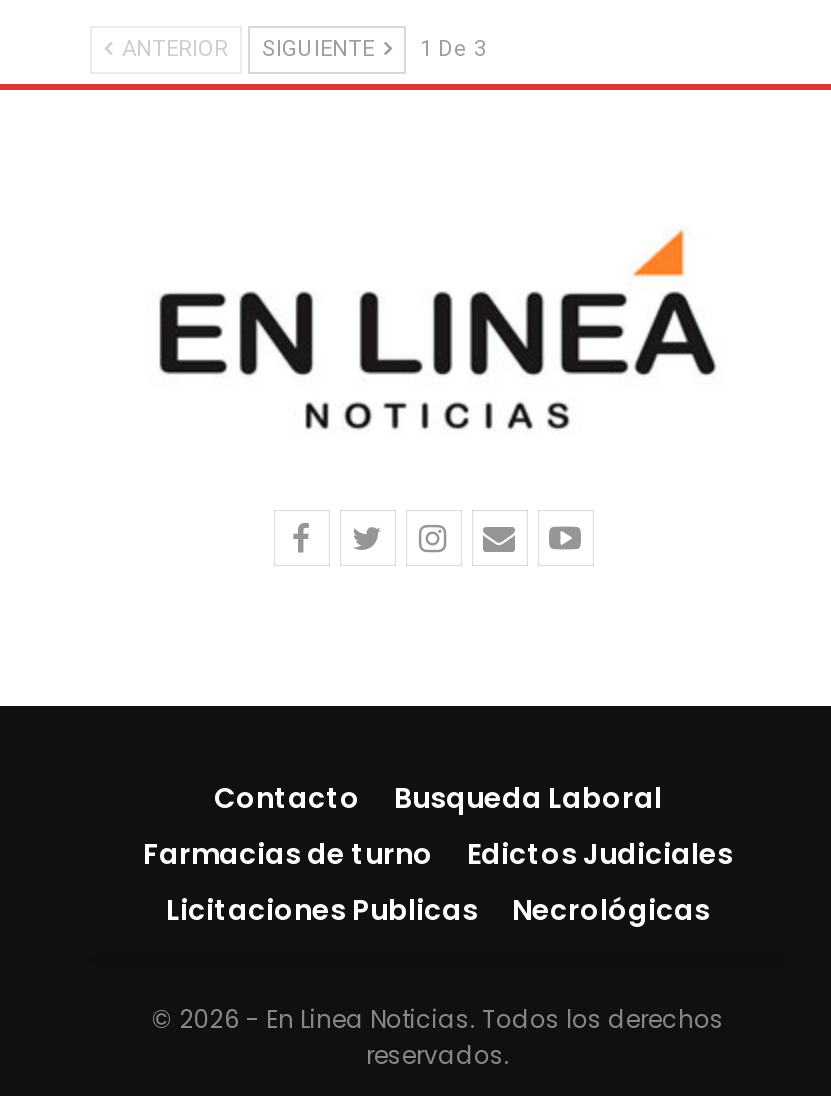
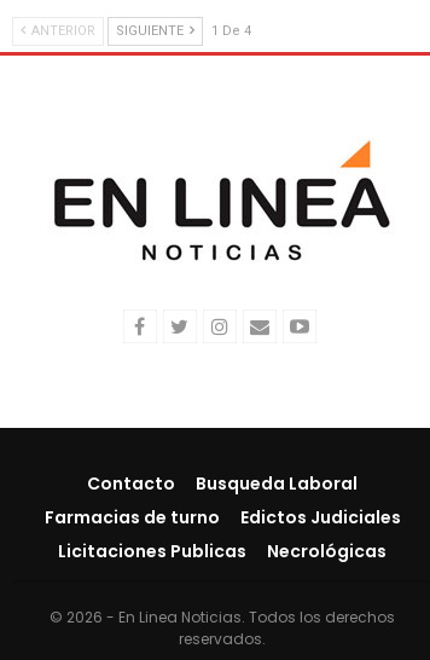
- ANTERIOR SIGUIENTE 1 De 3
+ ANTERIOR SIGUIENTE 1 De 4
